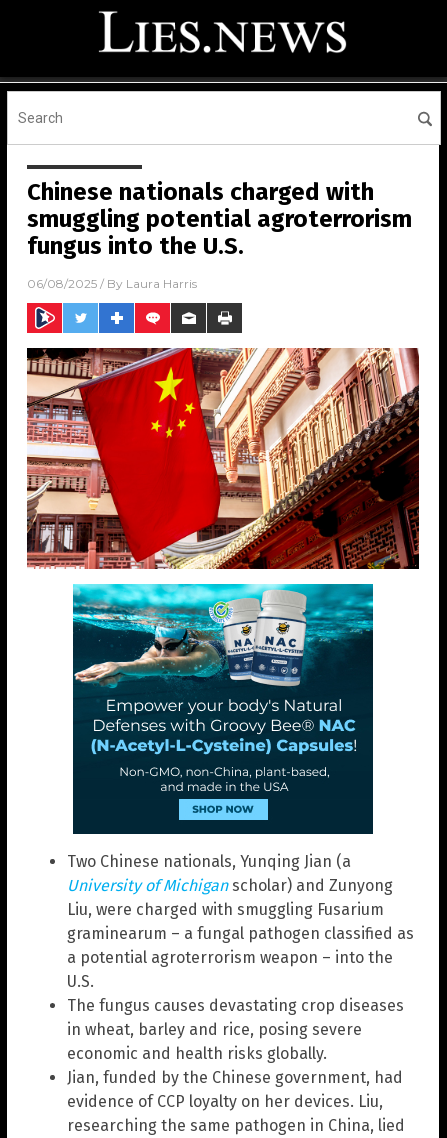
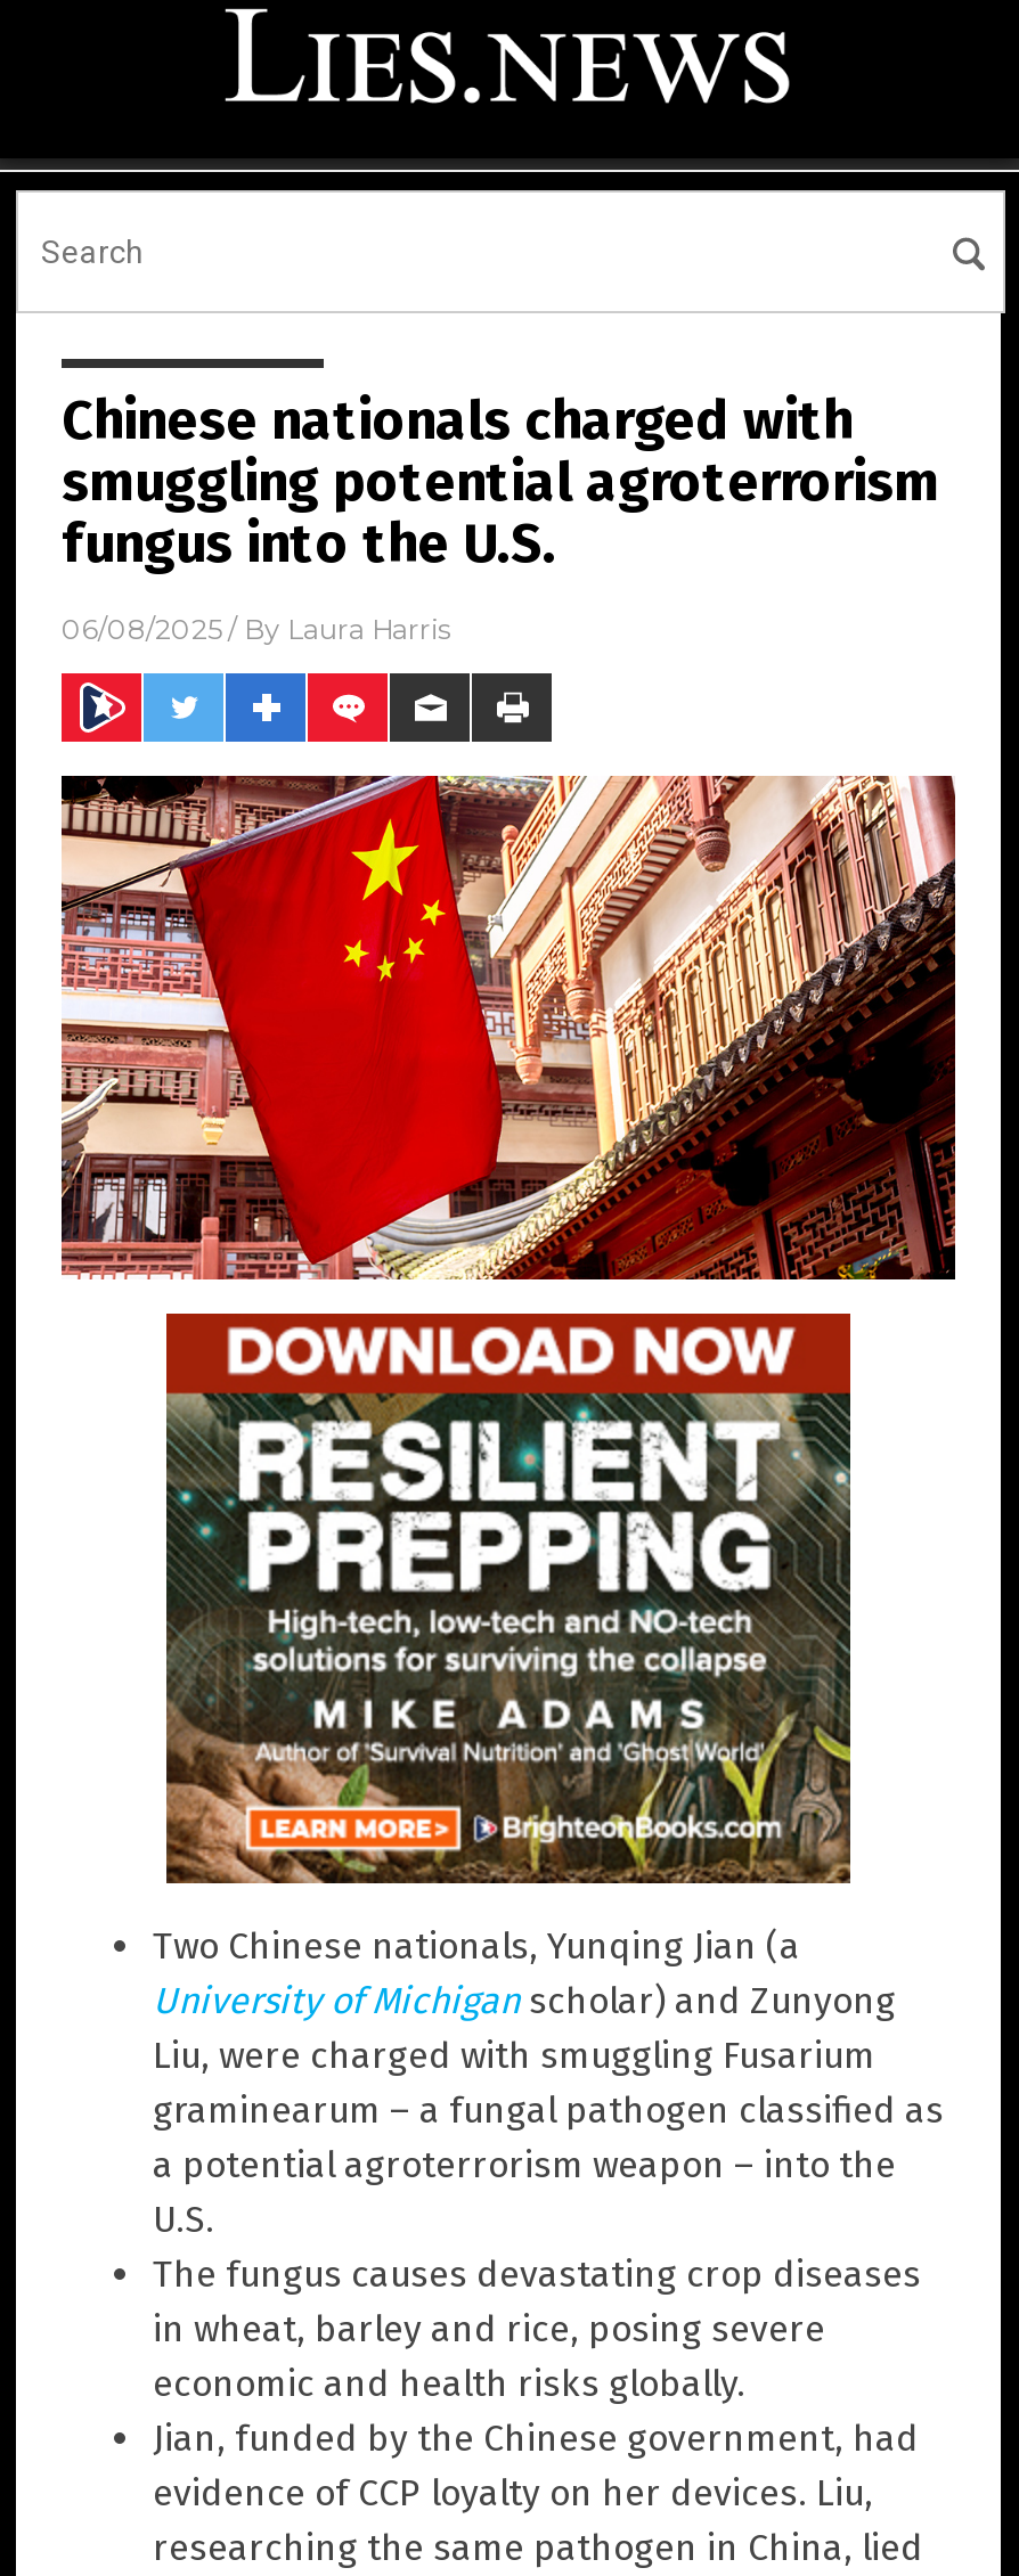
- [image]
+ [image]
